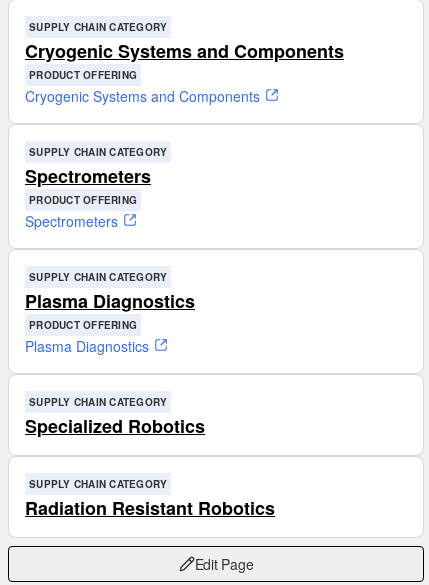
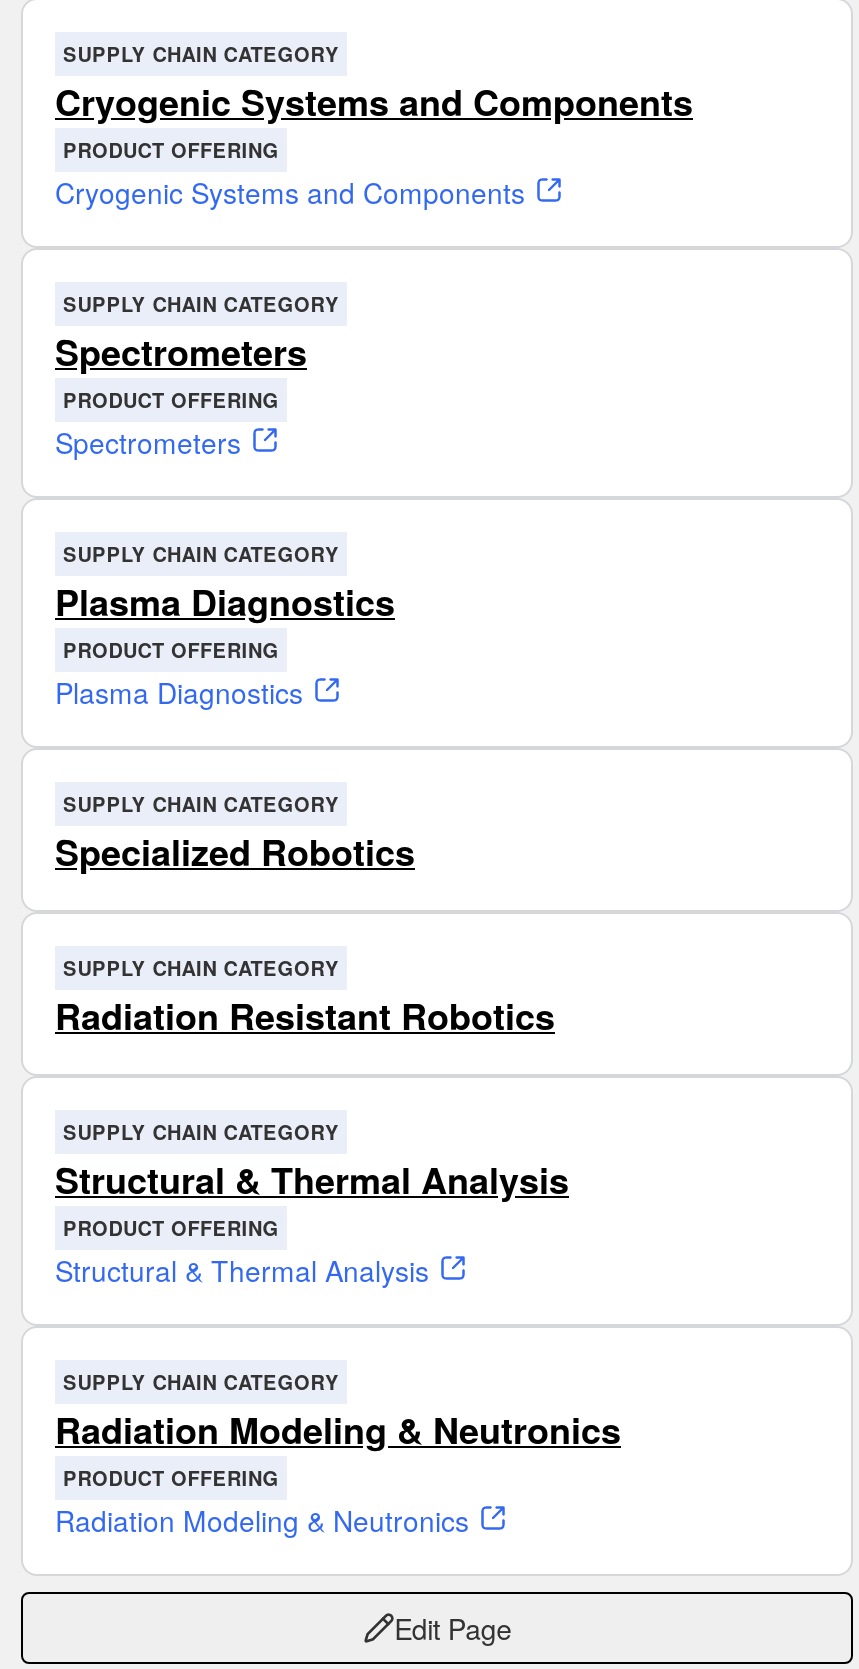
+ SUPPLY CHAIN CATEGORY
+ Structural & Thermal Analysis
+ PRODUCT OFFERING
+ Structural & Thermal Analysis
+ SUPPLY CHAIN CATEGORY
+ Radiation Modeling & Neutronics
+ PRODUCT OFFERING
+ Radiation Modeling & Neutronics
